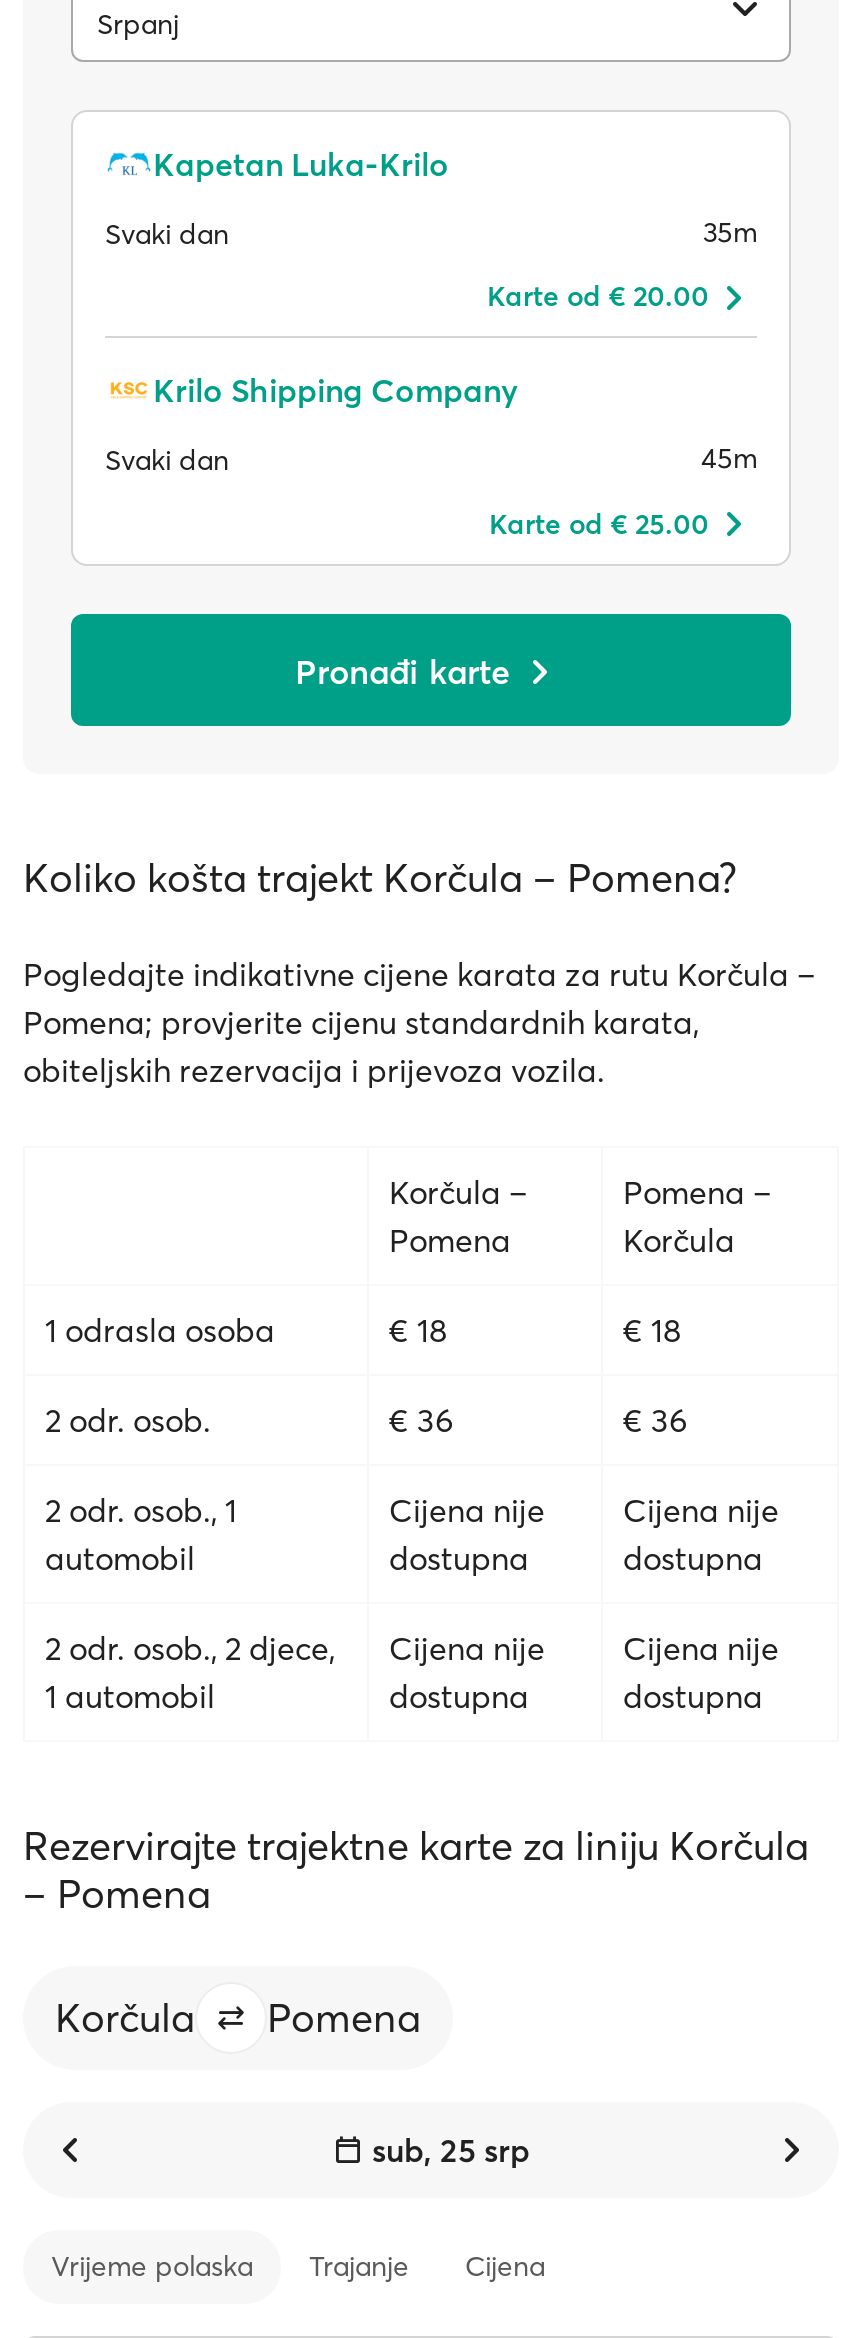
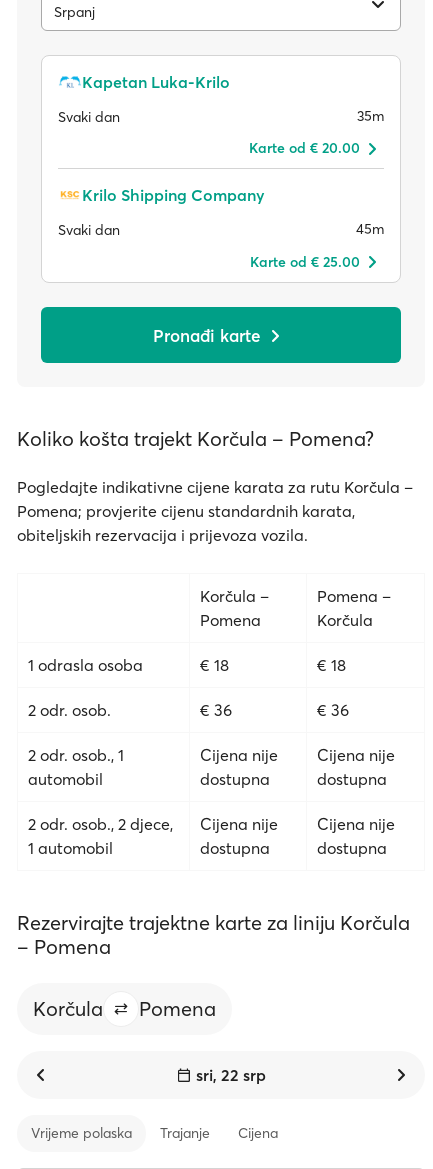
- sub, 25 srp
+ sri, 22 srp
